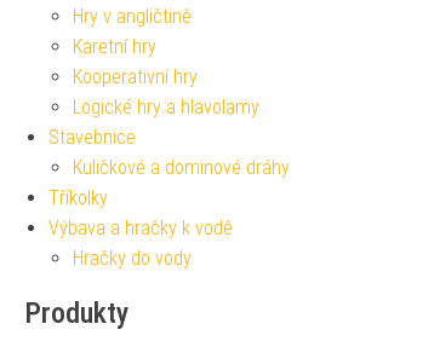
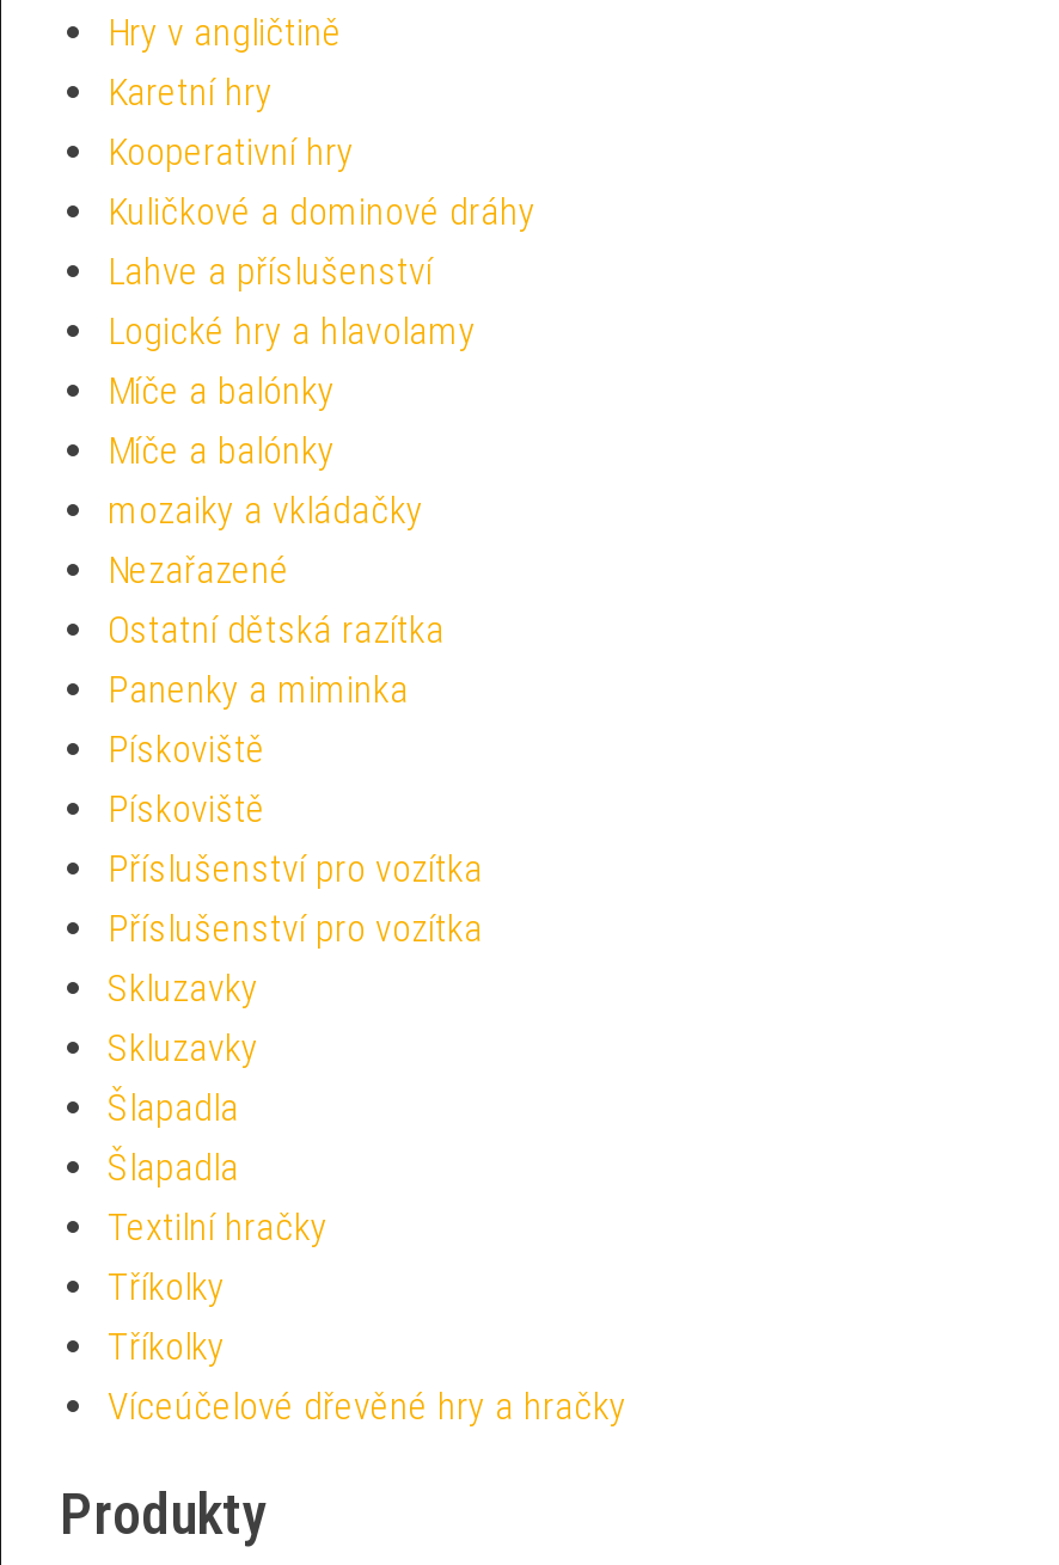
+ Lahve a příslušenství

- Stavebnice
+ Míče a balónky
+ Míče a balónky
+ mozaiky a vkládačky
+ Nezařazené
+ Ostatní dětská razítka
+ Panenky a miminka
+ Pískoviště
+ Pískoviště
+ Příslušenství pro vozítka
+ Příslušenství pro vozítka
+ Skluzavky
+ Skluzavky
+ Šlapadla
+ Šlapadla
+ Textilní hračky

moved up: Kuličkové a dominové dráhy

- Výbava a hračky k vodě
- Hračky do vody
+ Tříkolky
+ Víceúčelové dřevěné hry a hračky
